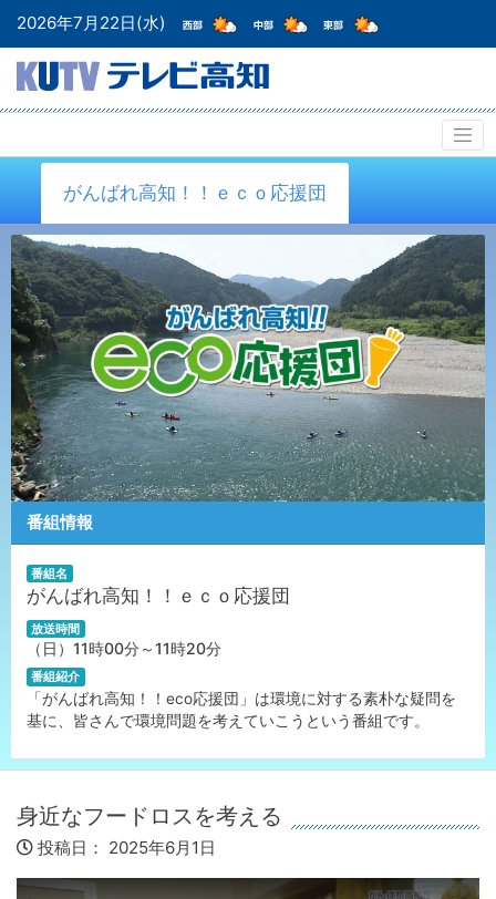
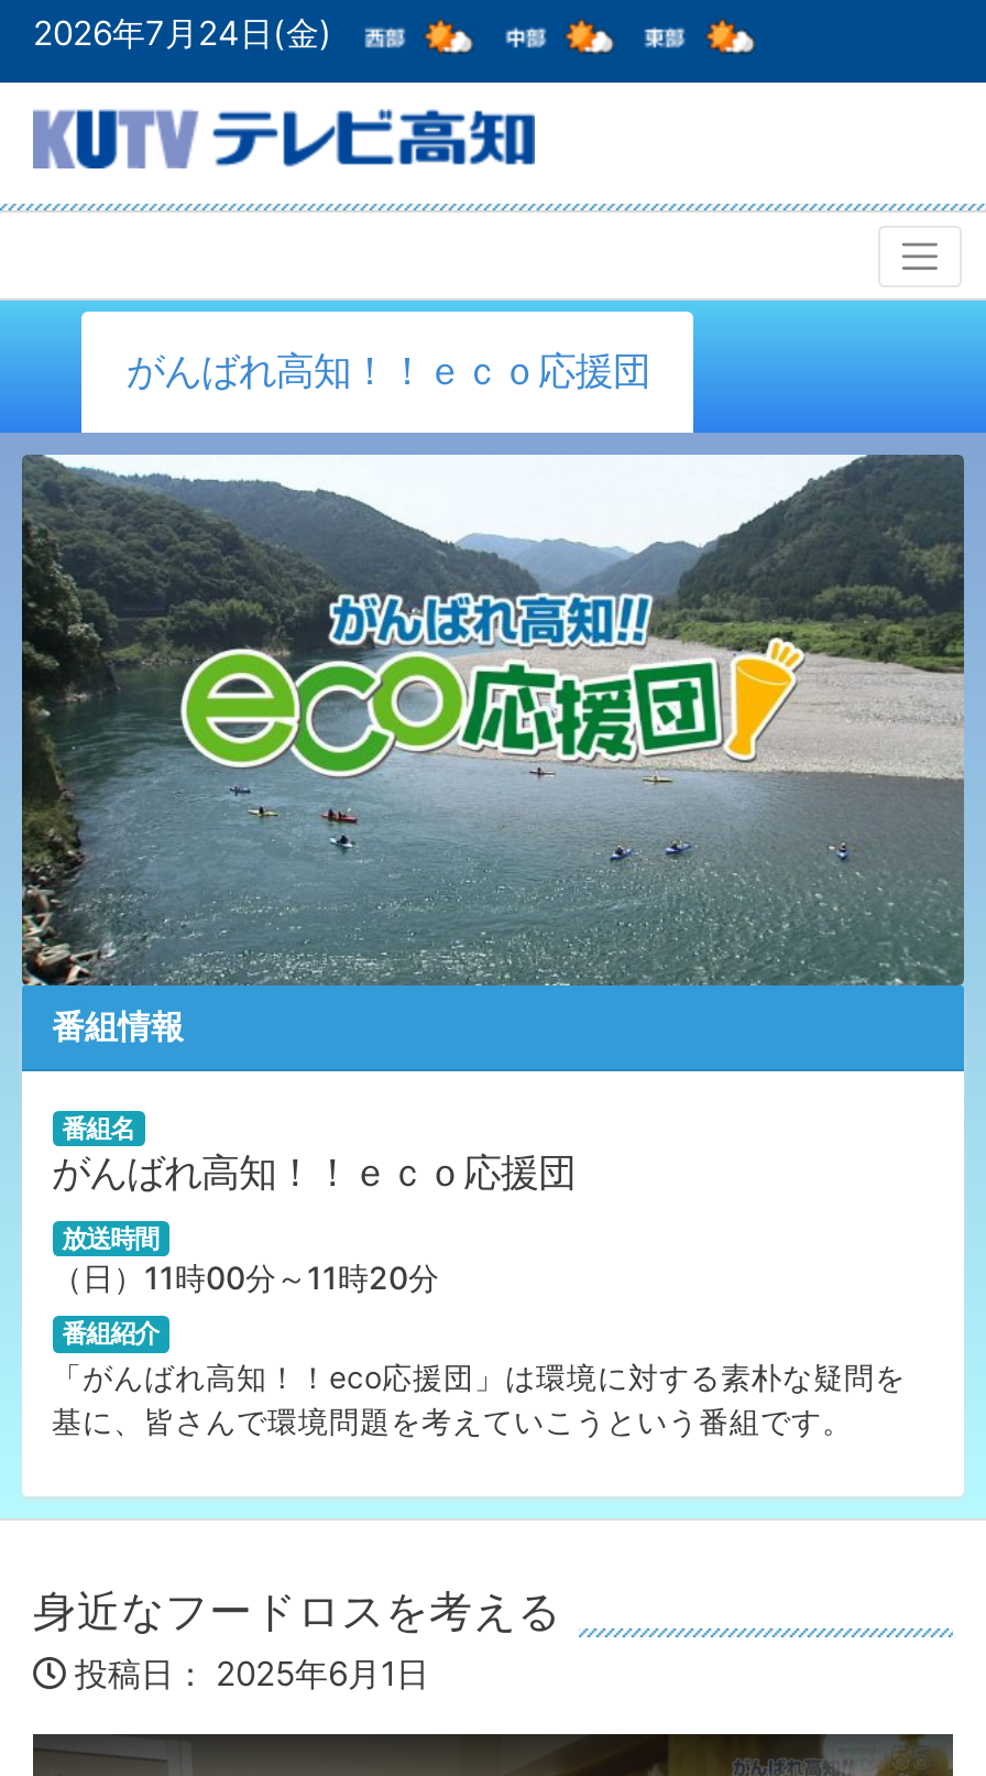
- 2026年7月22日(水)
+ 2026年7月24日(金)
